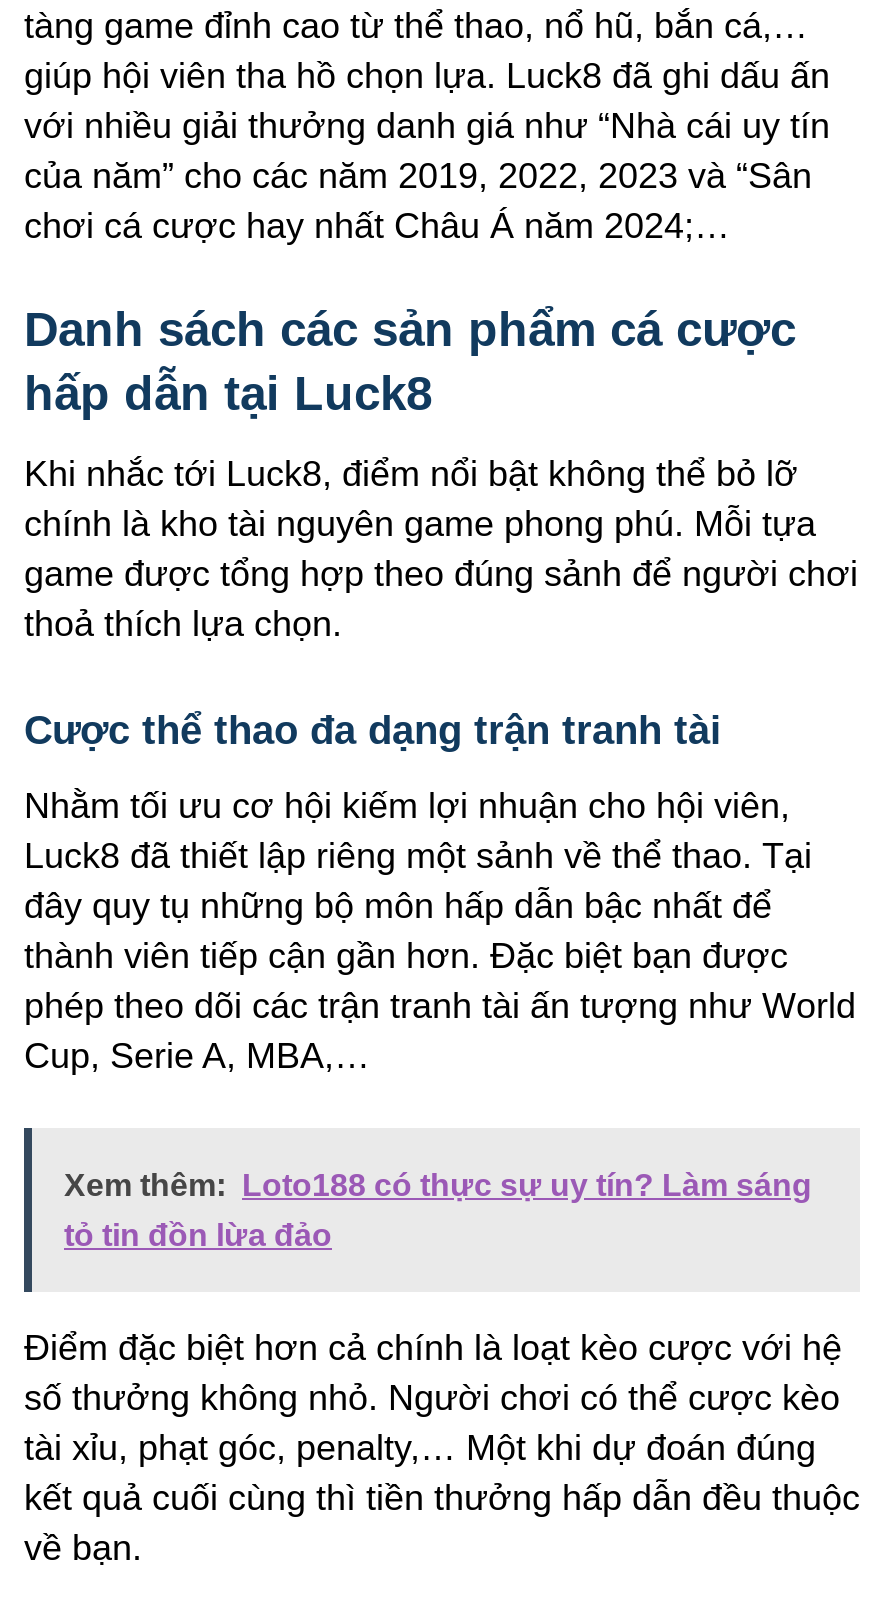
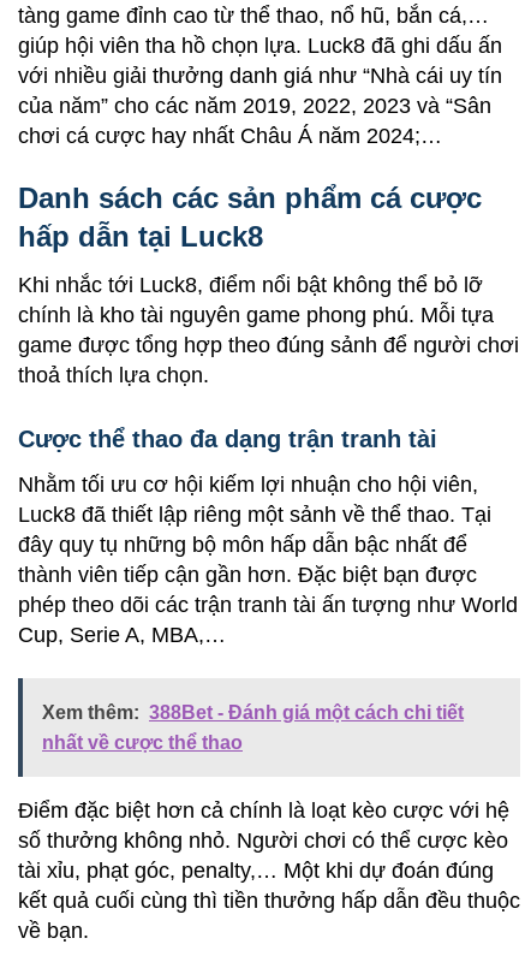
- Xem thêm: Loto188 có thực sự uy tín? Làm sáng
+ Xem thêm: 388Bet - Đánh giá một cách chi tiết

- tỏ tin đồn lừa đảo
+ nhất về cược thể thao
